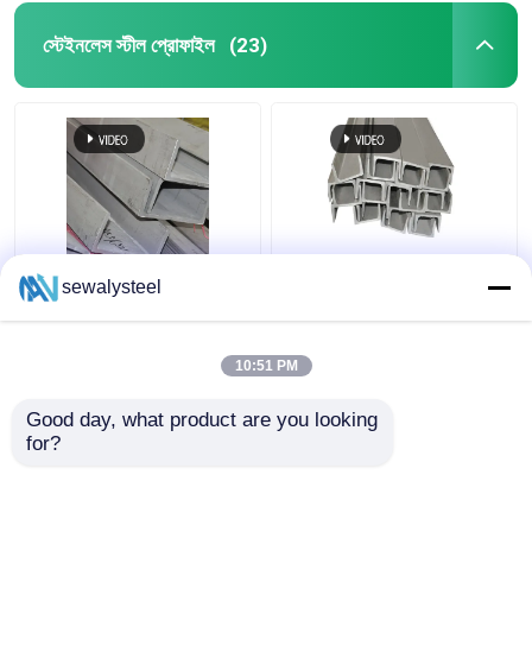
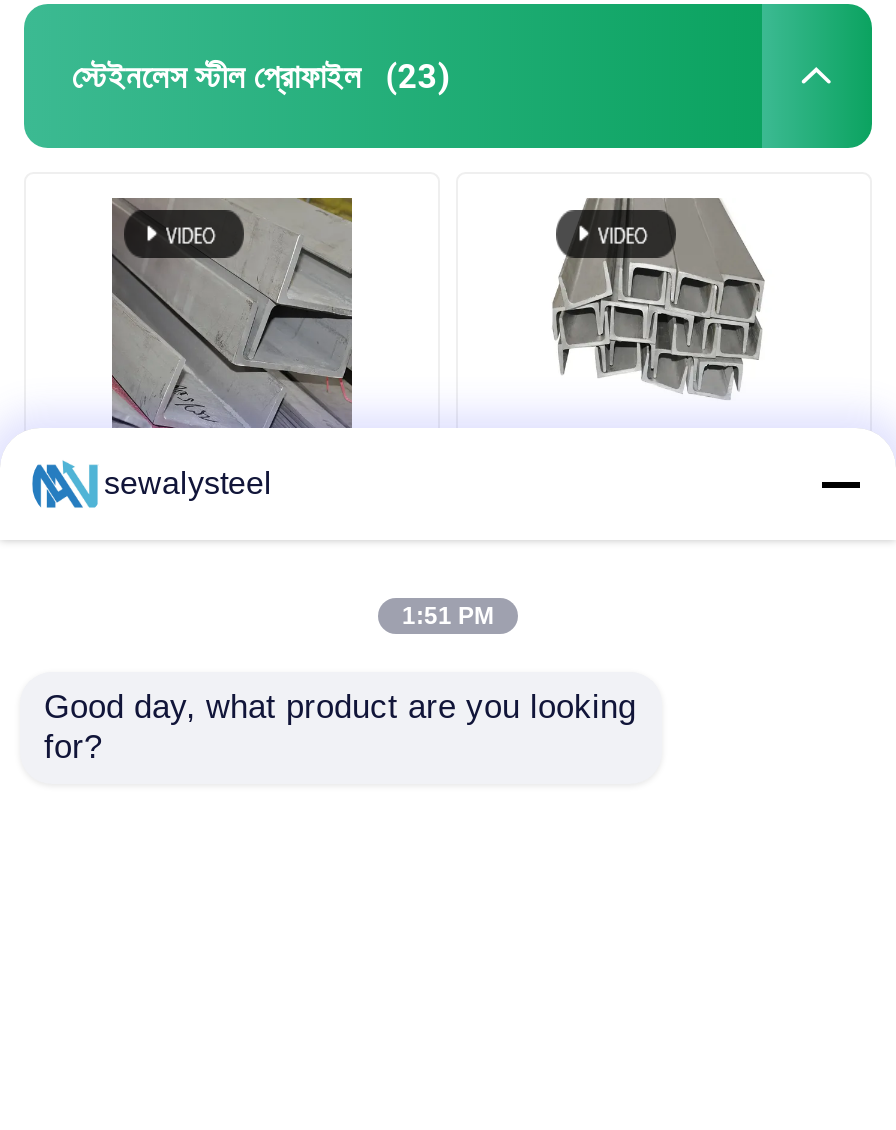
- 10:51 PM
+ 1:51 PM
